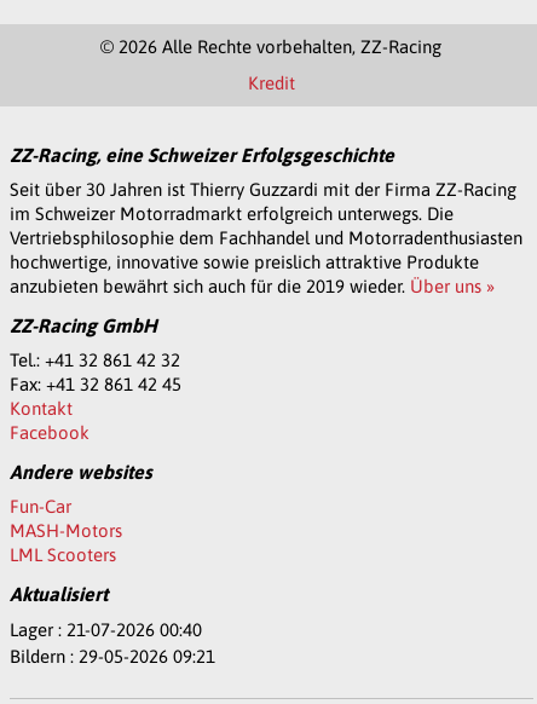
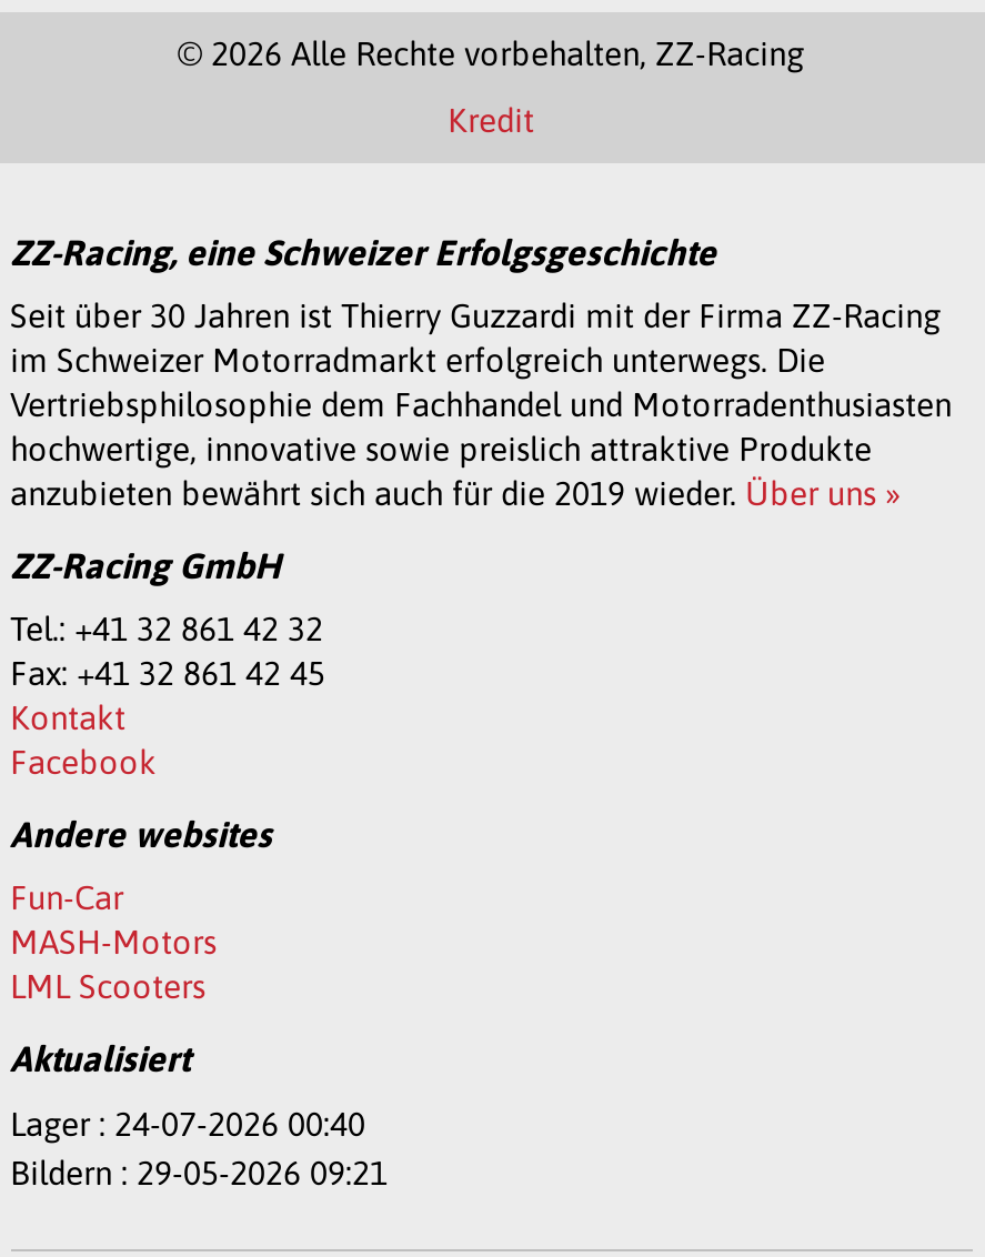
- Lager : 21-07-2026 00:40
+ Lager : 24-07-2026 00:40
